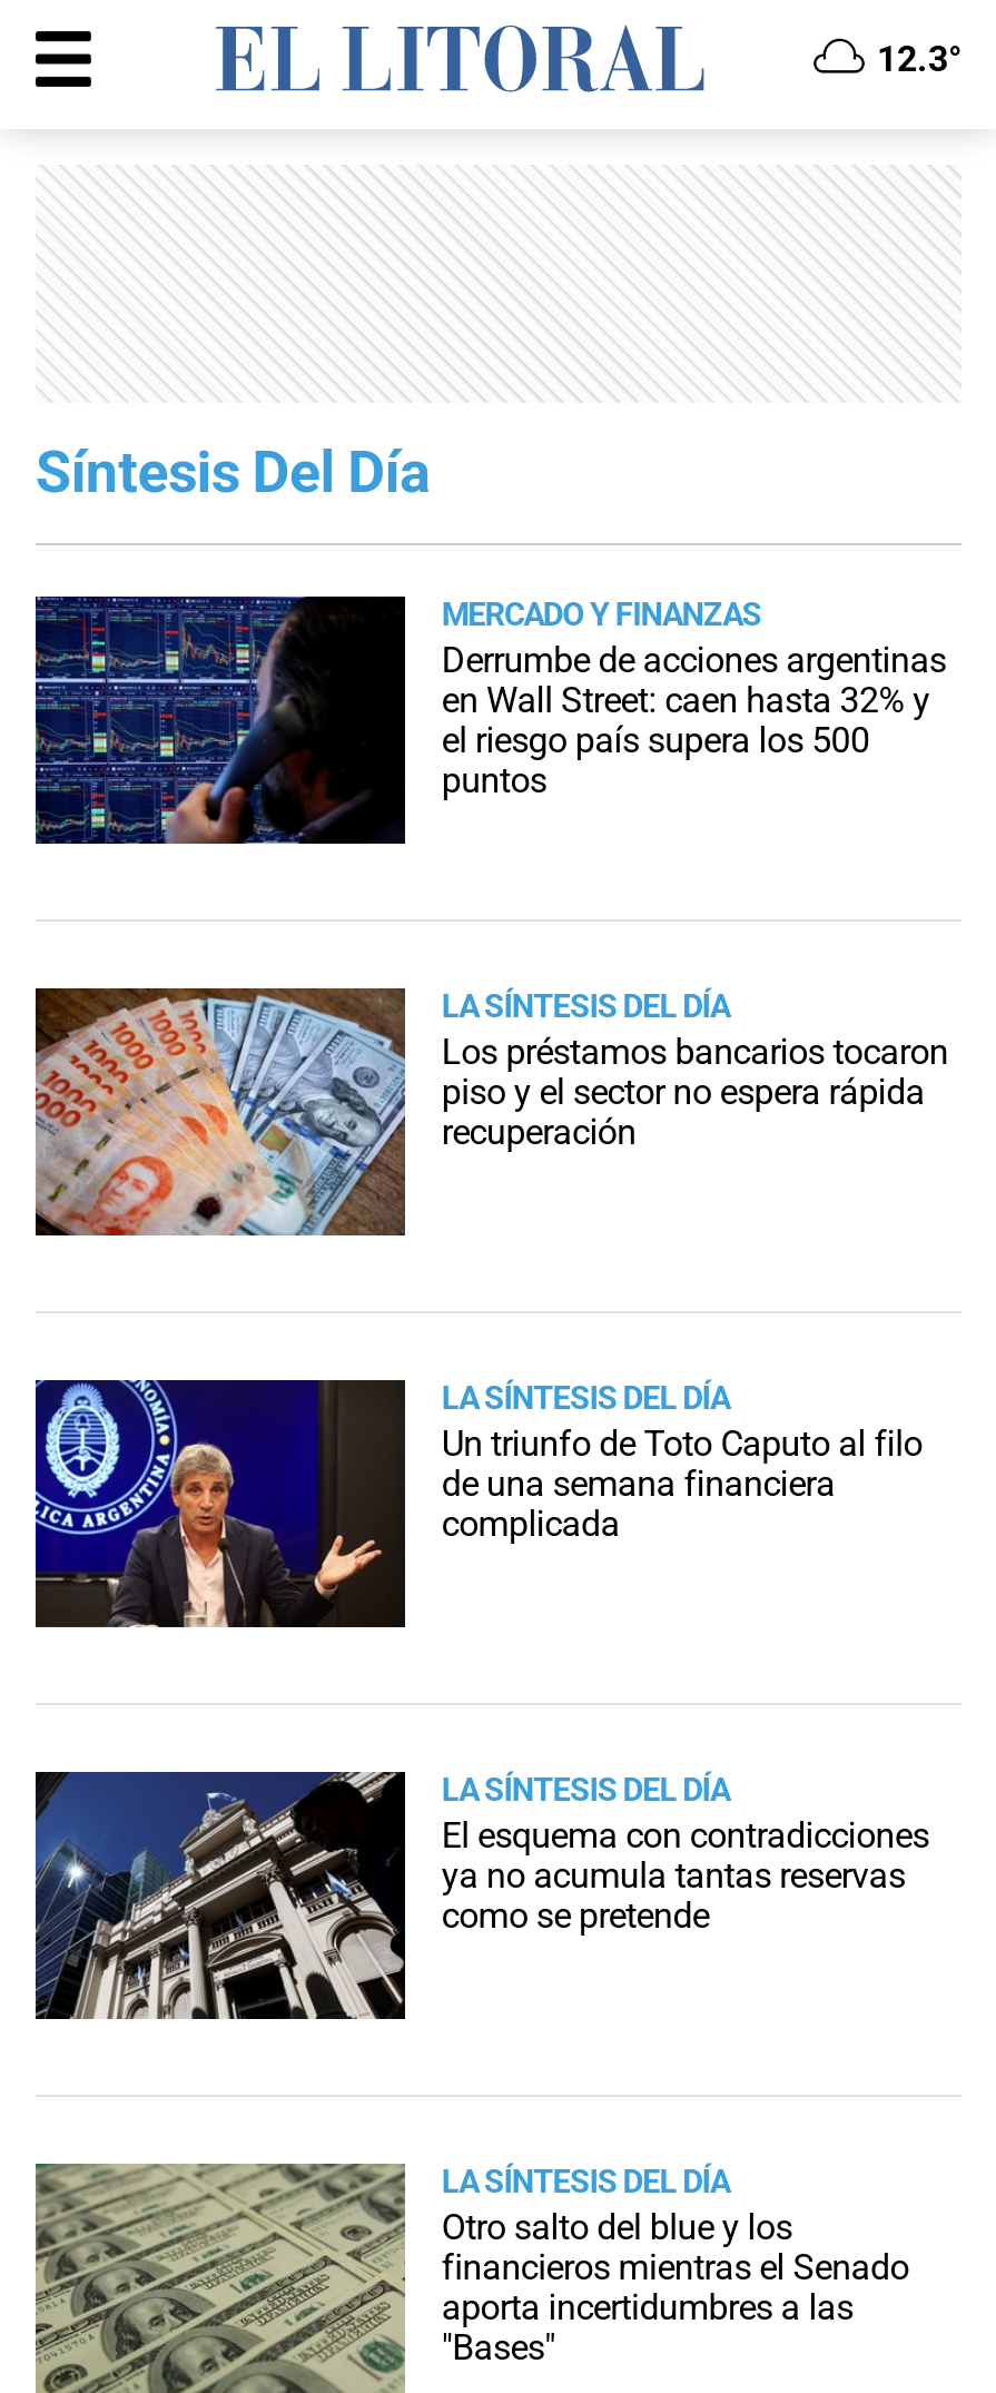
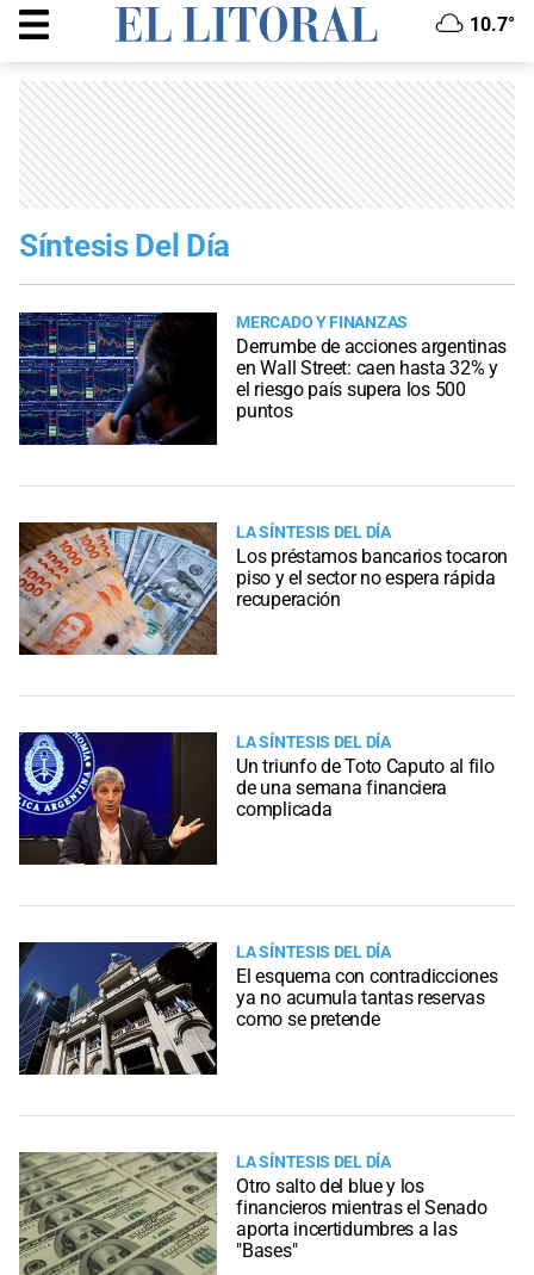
- 12.3°
+ 10.7°
